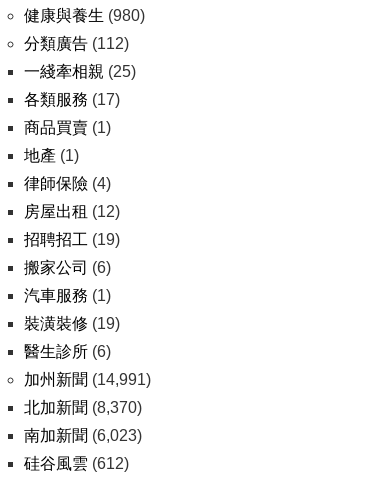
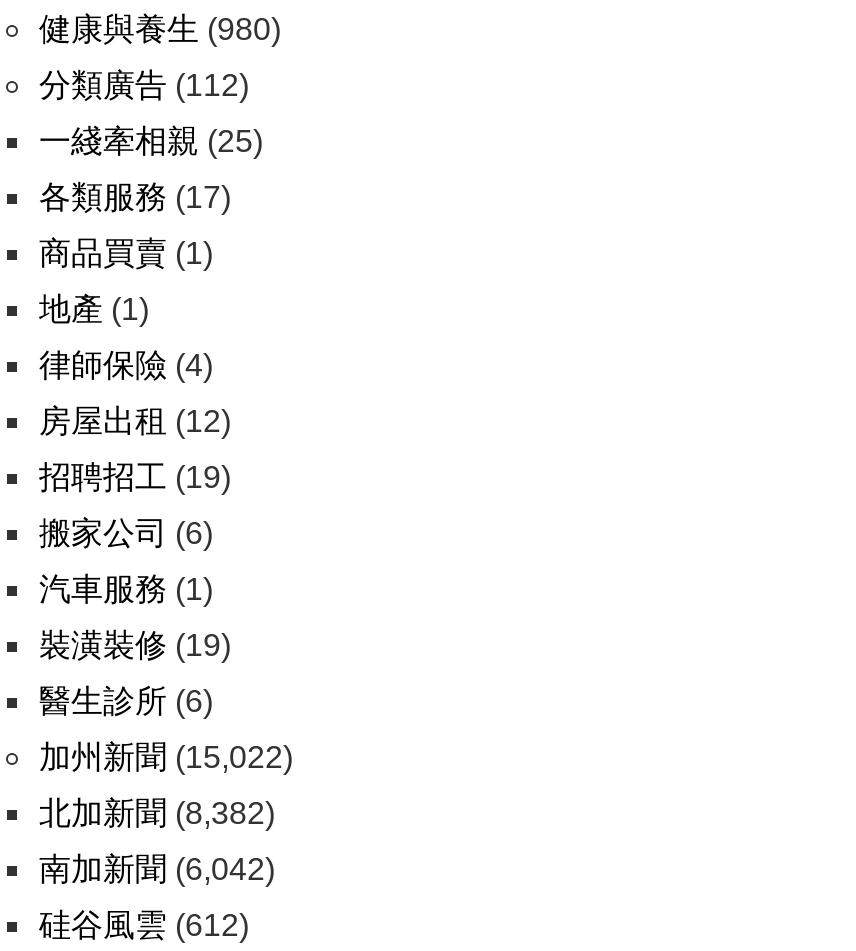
- 加州新聞(14,991)
+ 加州新聞(15,022)

- 北加新聞(8,370)
+ 北加新聞(8,382)

- 南加新聞(6,023)
+ 南加新聞(6,042)
